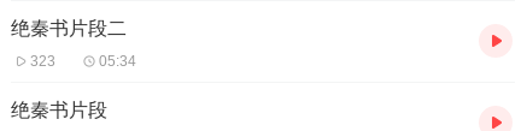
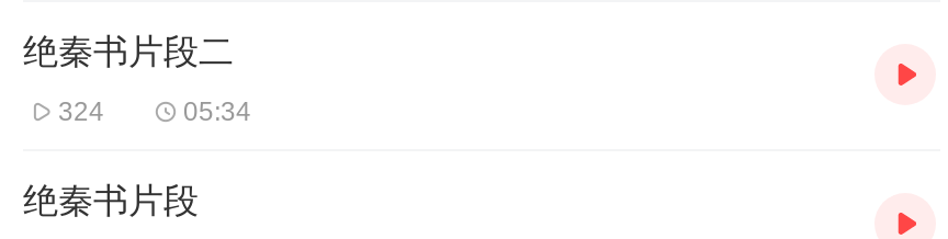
- 323
+ 324
